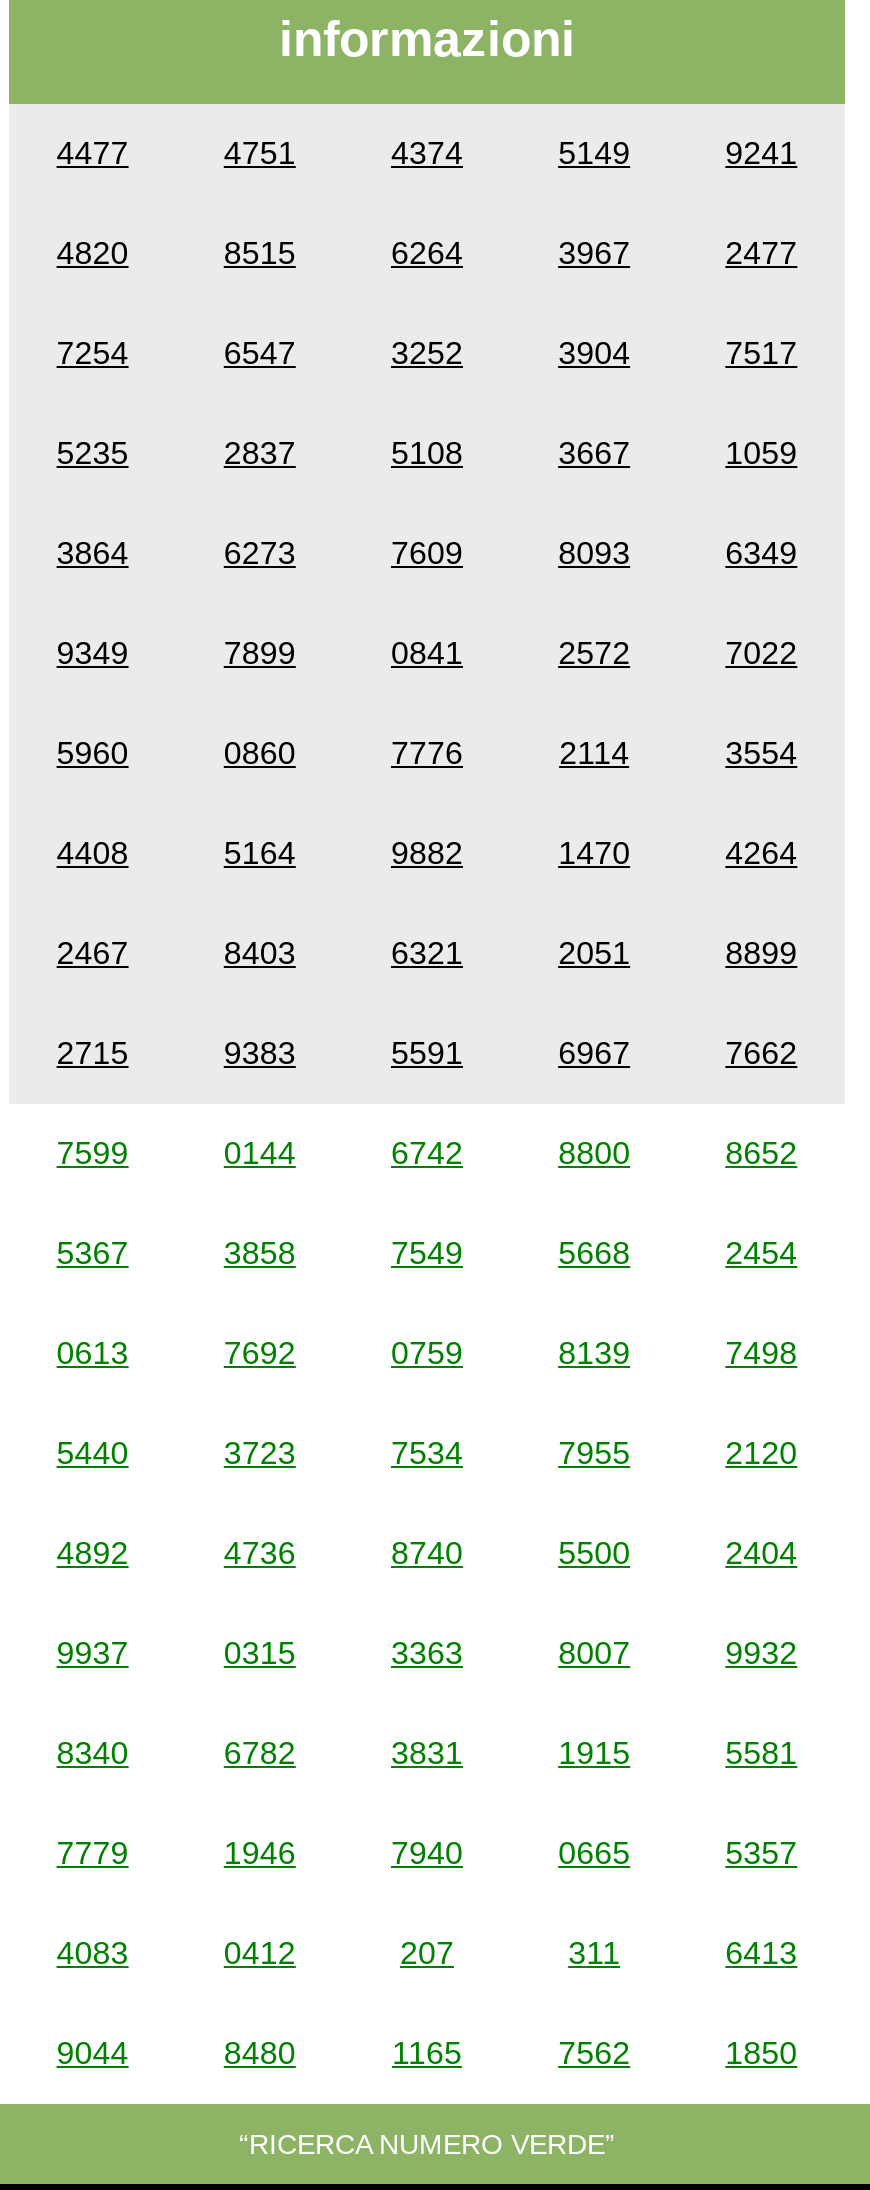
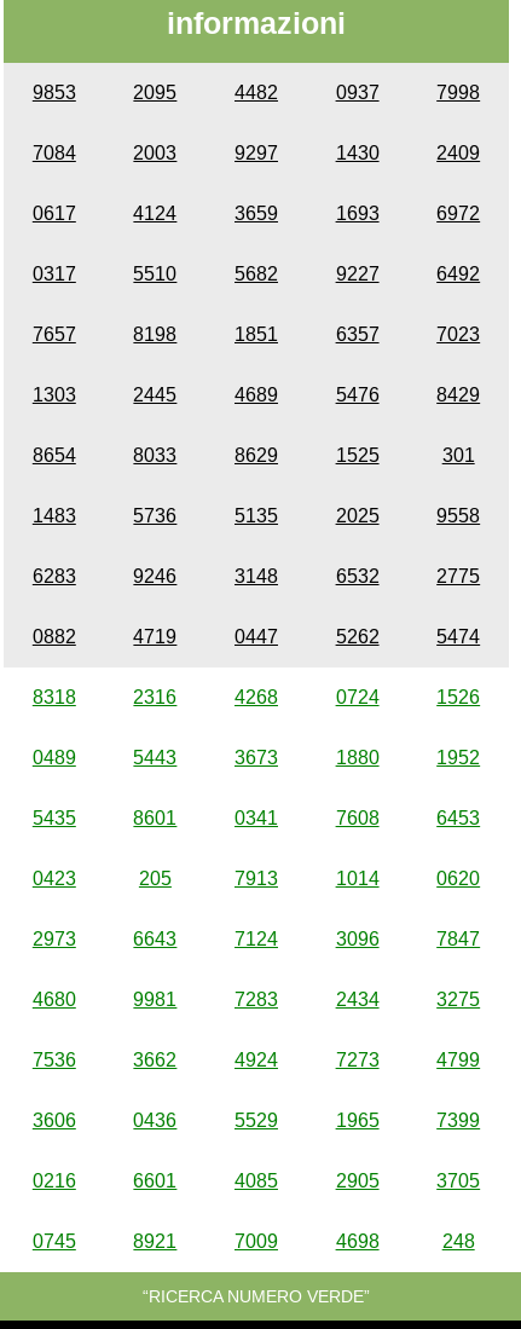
- 4477
+ 9853

- 4751
+ 2095

- 4374
+ 4482

- 5149
+ 0937

- 9241
+ 7998

- 4820
+ 7084

- 8515
+ 2003

- 6264
+ 9297

- 3967
+ 1430

- 2477
+ 2409

- 7254
+ 0617

- 6547
+ 4124

- 3252
+ 3659

- 3904
+ 1693

- 7517
+ 6972

- 5235
+ 0317

- 2837
+ 5510

- 5108
+ 5682

- 3667
+ 9227

- 1059
+ 6492

- 3864
+ 7657

- 6273
+ 8198

- 7609
+ 1851

- 8093
+ 6357

- 6349
+ 7023

- 9349
+ 1303

- 7899
+ 2445

- 0841
+ 4689

- 2572
+ 5476

- 7022
+ 8429

- 5960
+ 8654

- 0860
+ 8033

- 7776
+ 8629

- 2114
+ 1525

- 3554
+ 301

- 4408
+ 1483

- 5164
+ 5736

- 9882
+ 5135

- 1470
+ 2025

- 4264
+ 9558

- 2467
+ 6283

- 8403
+ 9246

- 6321
+ 3148

- 2051
+ 6532

- 8899
+ 2775

- 2715
+ 0882

- 9383
+ 4719

- 5591
+ 0447

- 6967
+ 5262

- 7662
+ 5474

- 7599
+ 8318

- 0144
+ 2316

- 6742
+ 4268

- 8800
+ 0724

- 8652
+ 1526

- 5367
+ 0489

- 3858
+ 5443

- 7549
+ 3673

- 5668
+ 1880

- 2454
+ 1952

- 0613
+ 5435

- 7692
+ 8601

- 0759
+ 0341

- 8139
+ 7608

- 7498
+ 6453

- 5440
+ 0423

- 3723
+ 205

- 7534
+ 7913

- 7955
+ 1014

- 2120
+ 0620

- 4892
+ 2973

- 4736
+ 6643

- 8740
+ 7124

- 5500
+ 3096

- 2404
+ 7847

- 9937
+ 4680

- 0315
+ 9981

- 3363
+ 7283

- 8007
+ 2434

- 9932
+ 3275

- 8340
+ 7536

- 6782
+ 3662

- 3831
+ 4924

- 1915
+ 7273

- 5581
+ 4799

- 7779
+ 3606

- 1946
+ 0436

- 7940
+ 5529

- 0665
+ 1965

- 5357
+ 7399

- 4083
+ 0216

- 0412
+ 6601

- 207
+ 4085

- 311
+ 2905

- 6413
+ 3705

- 9044
+ 0745

- 8480
+ 8921

- 1165
+ 7009

- 7562
+ 4698

- 1850
+ 248
